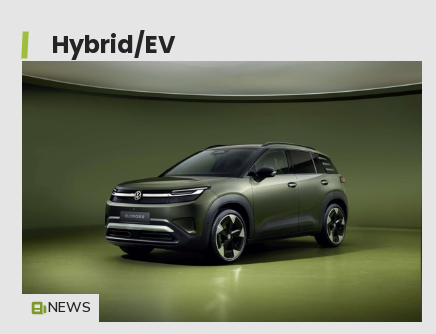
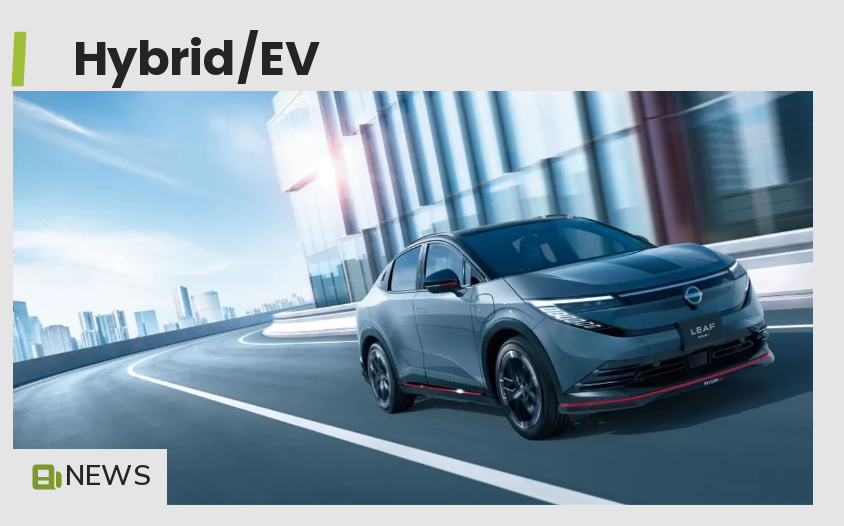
- [image]
+ [image]
